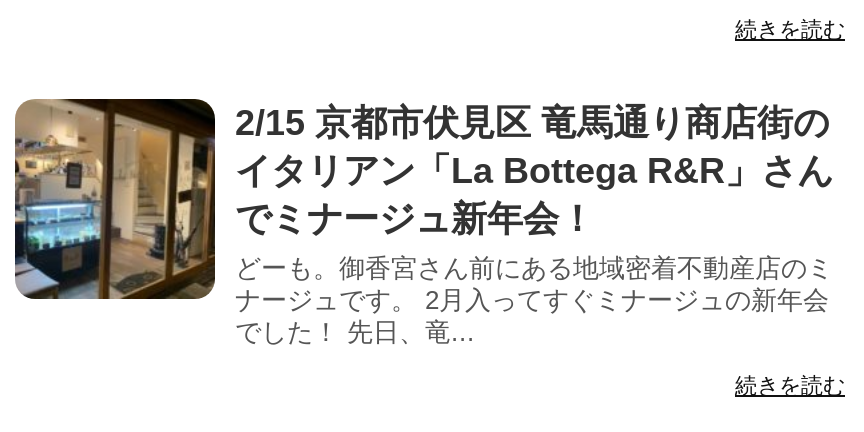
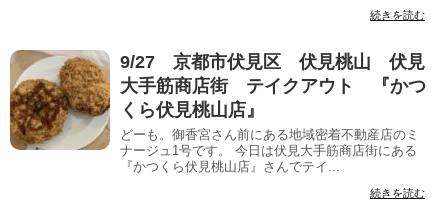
- [image]
- 2/15 京都市伏見区 竜馬通り商店街の
- イタリアン「La Bottega R&R」さん
- でミナージュ新年会！
+ [image]
+ 9/27 京都市伏見区 伏見桃山 伏見
+ 大手筋商店街 テイクアウト 『かつ
+ くら伏見桃山店』

- ナージュです。 2月入ってすぐミナージュの新年会
- でした！ 先日、竜...
+ ナージュ1号です。 今日は伏見大手筋商店街にある
+ 『かつくら伏見桃山店』さんでテイ...
